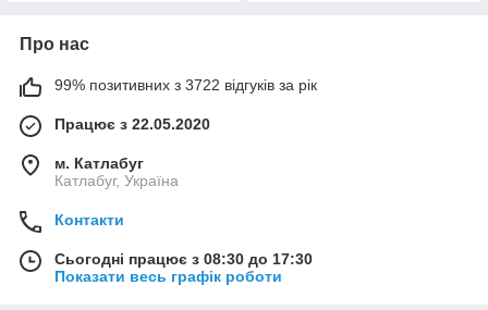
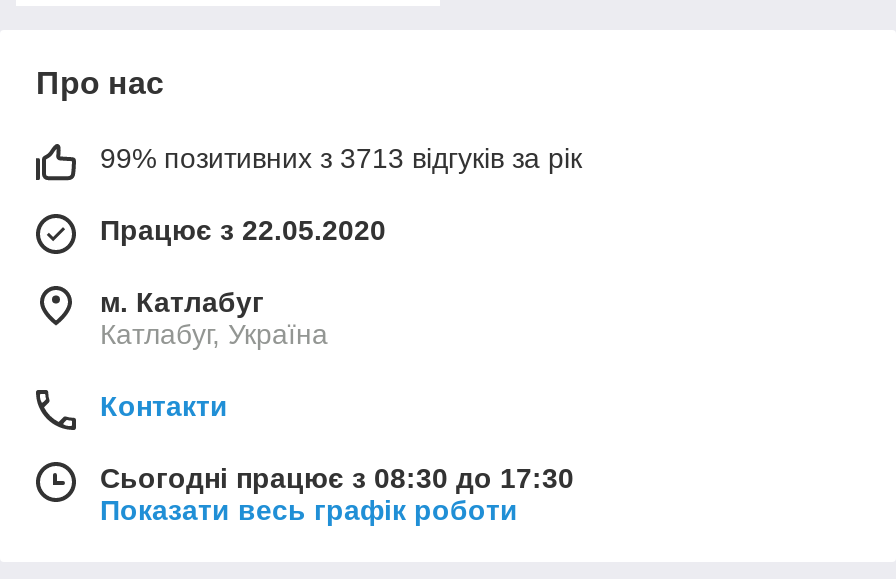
- 99% позитивних з 3722 відгуків за рік
+ 99% позитивних з 3713 відгуків за рік
